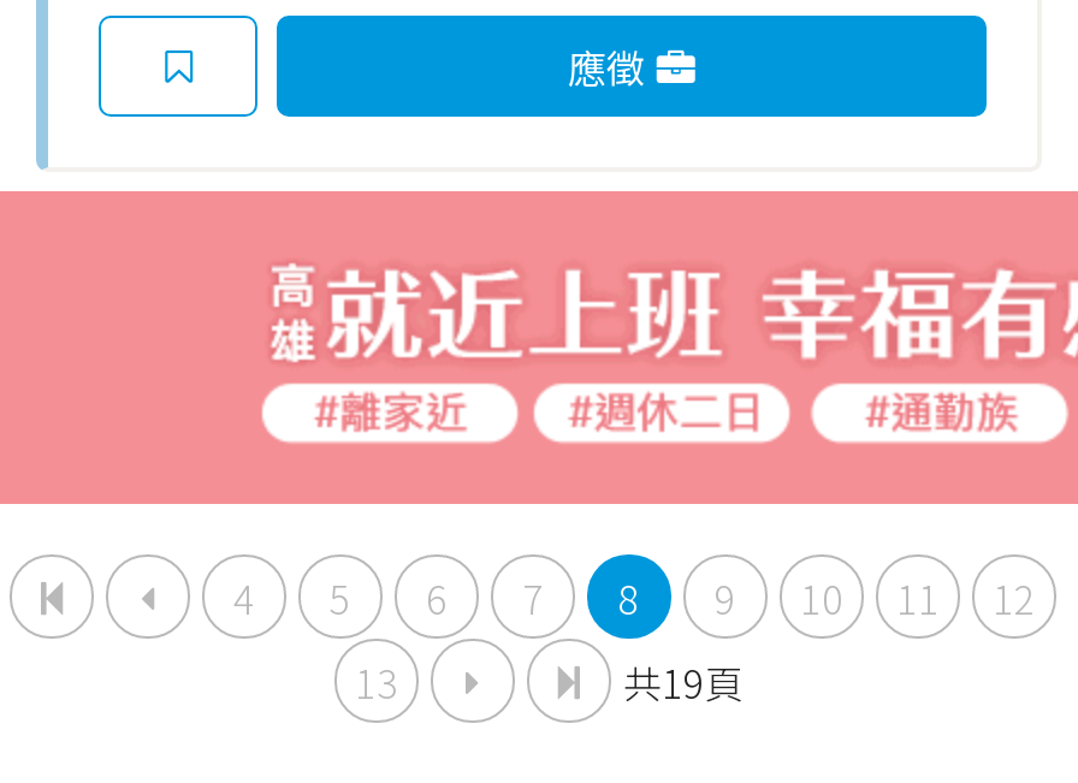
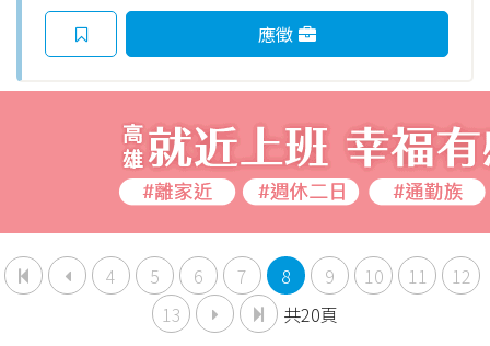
- 共19頁
+ 共20頁
